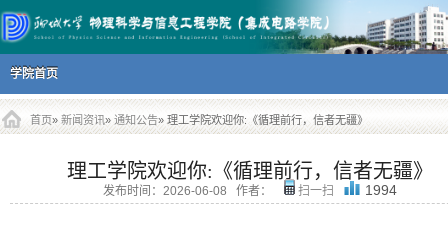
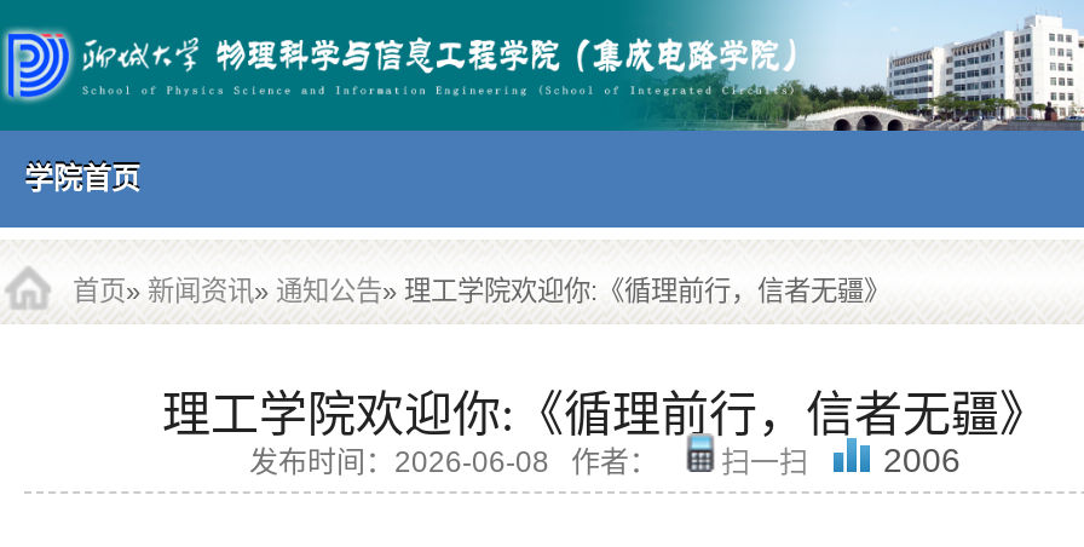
- 1994
+ 2006
